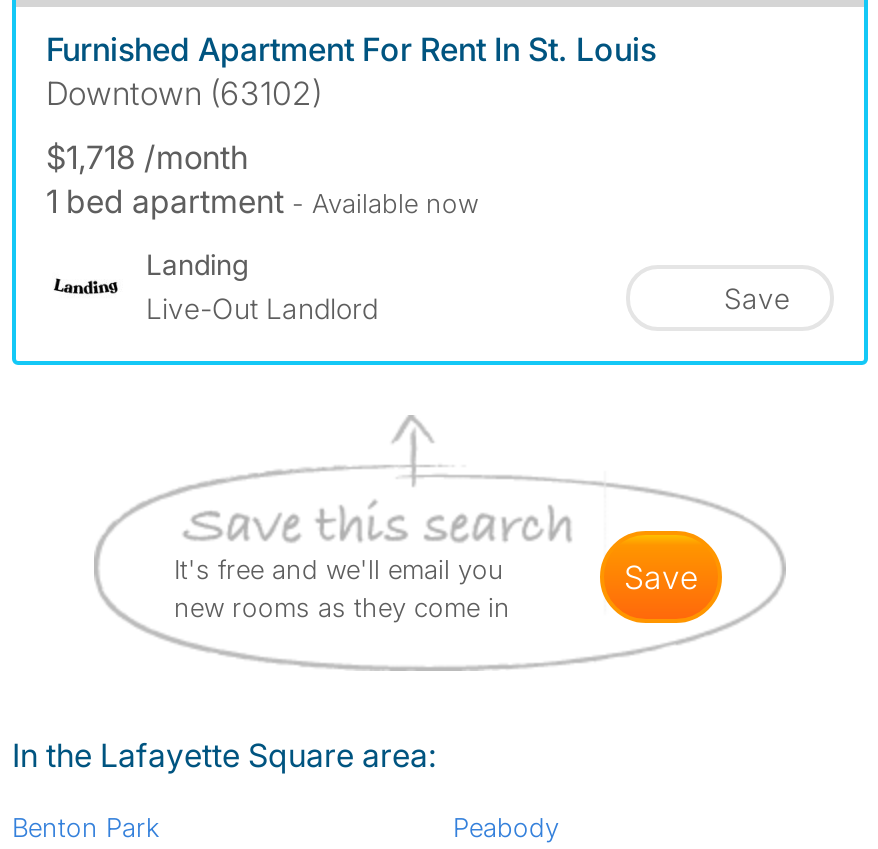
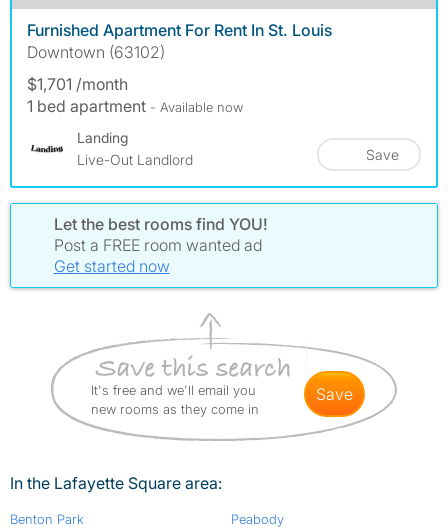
- $1,718 /month
+ $1,701 /month

+ [image]
+ Let the best rooms find YOU!
+ Post a FREE room wanted ad
+ Get started now
